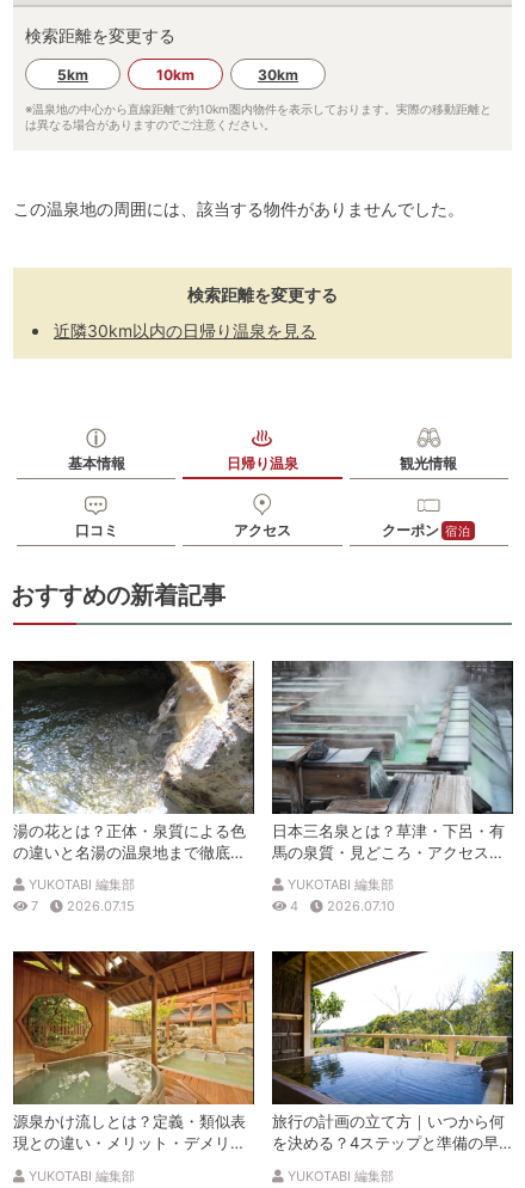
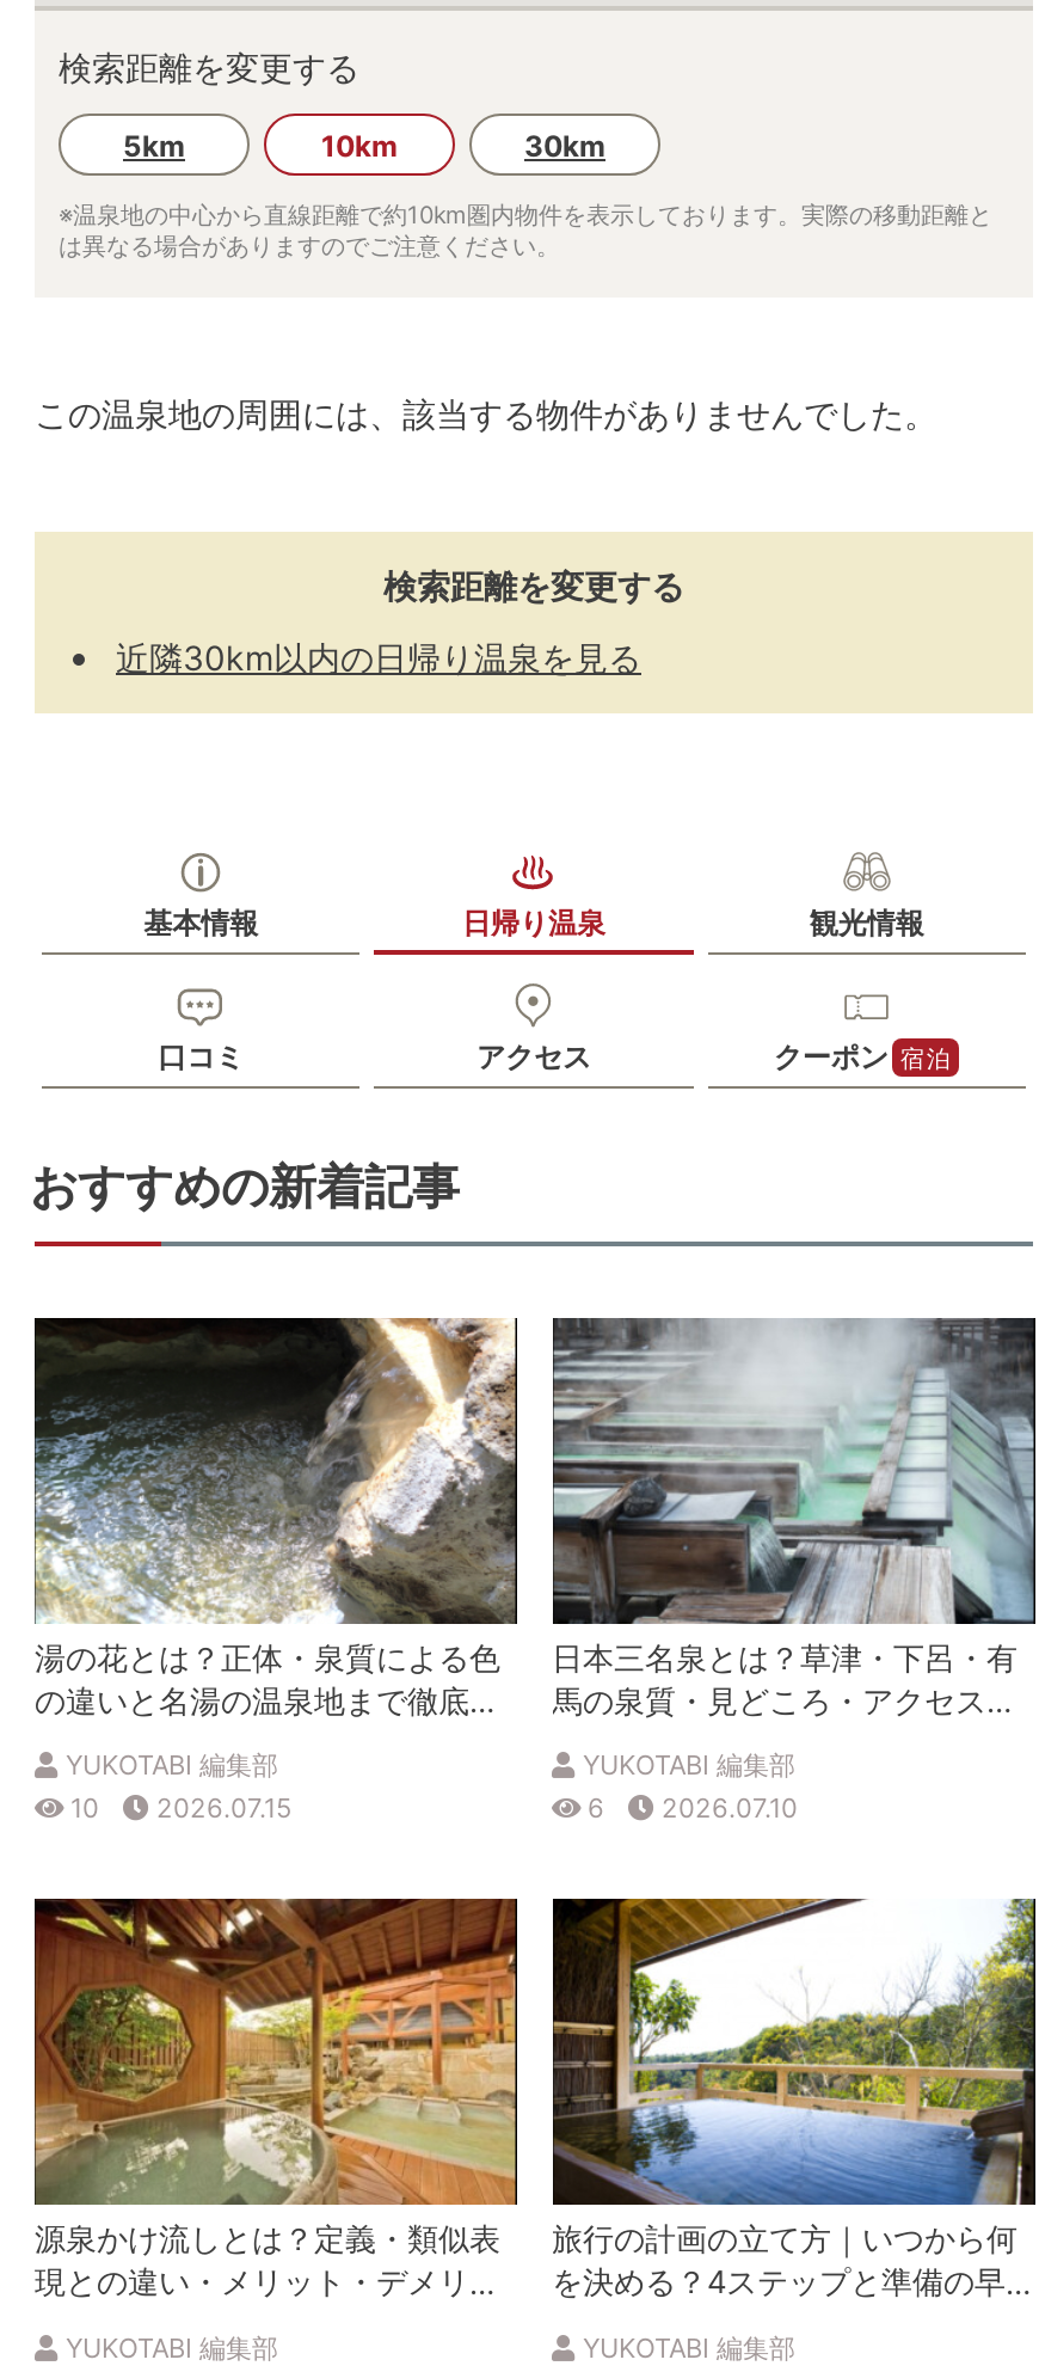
- 7 2026.07.15
+ 10 2026.07.15

- 4 2026.07.10
+ 6 2026.07.10
